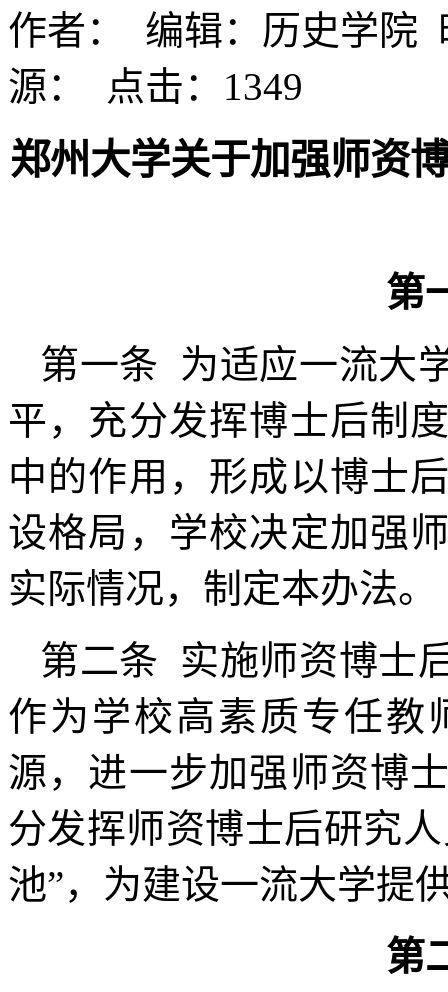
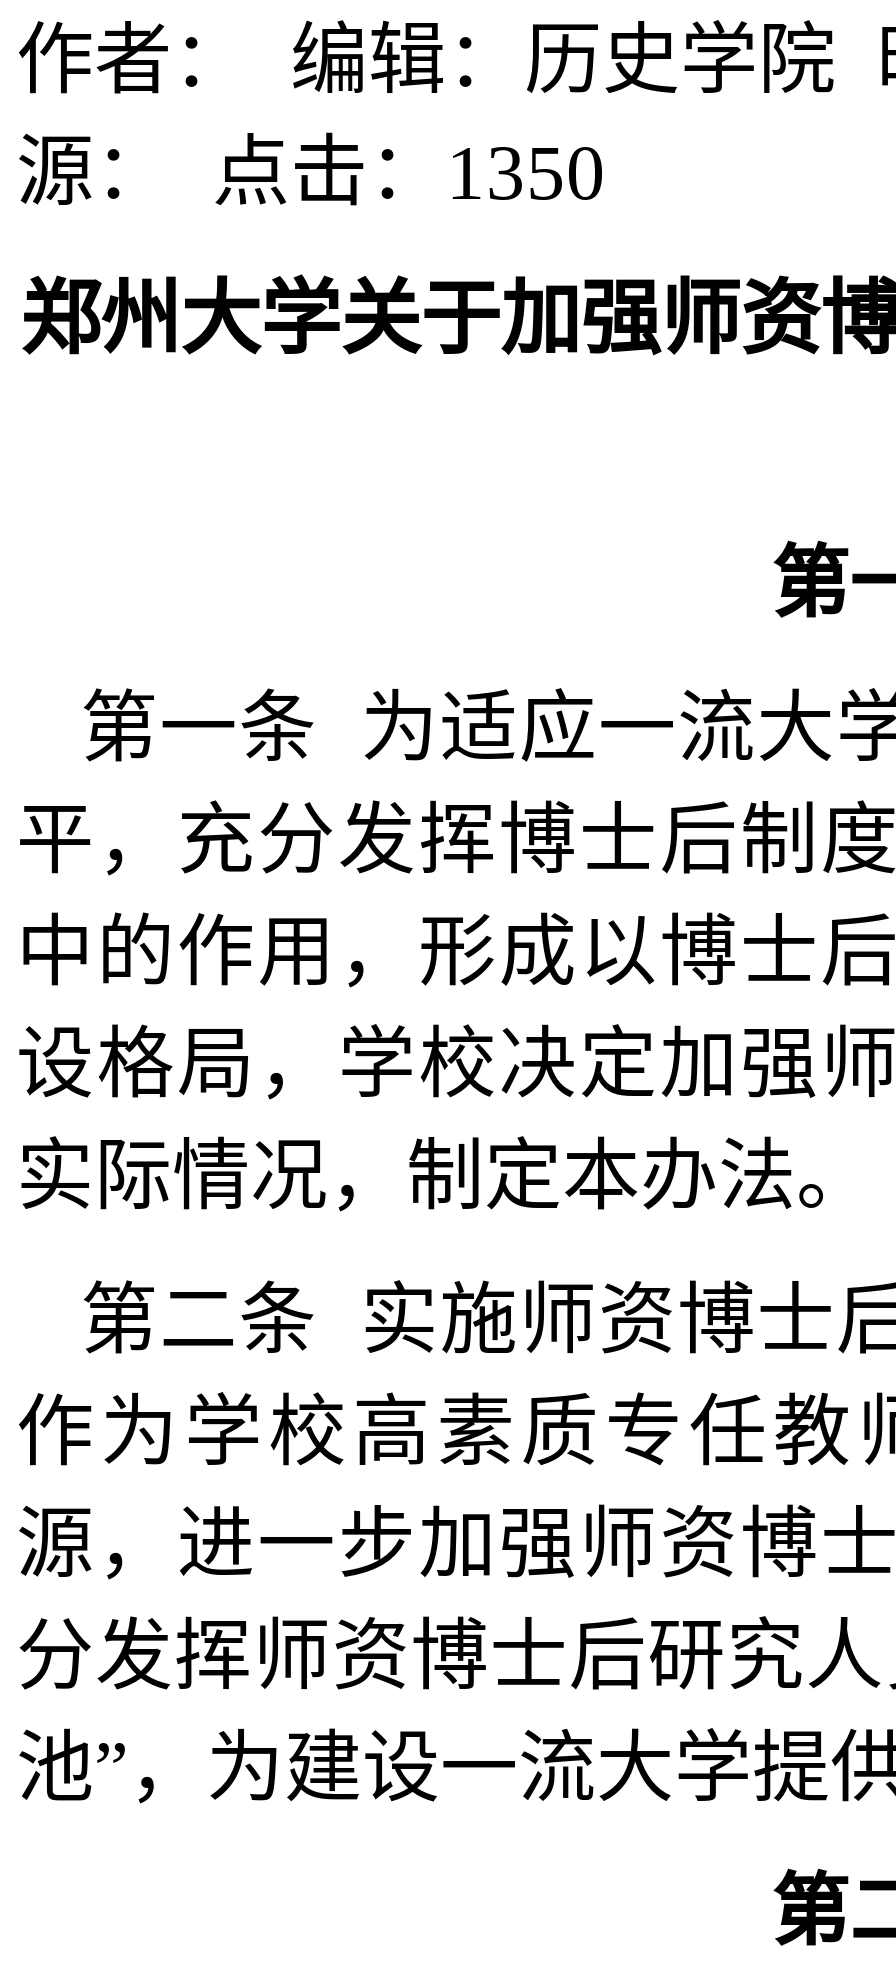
- 源： 点击：1349
+ 源： 点击：1350
